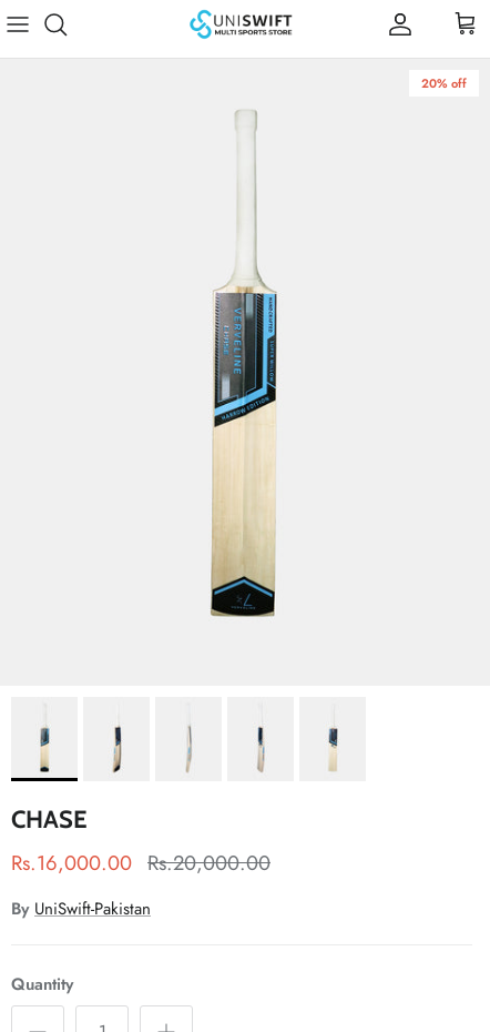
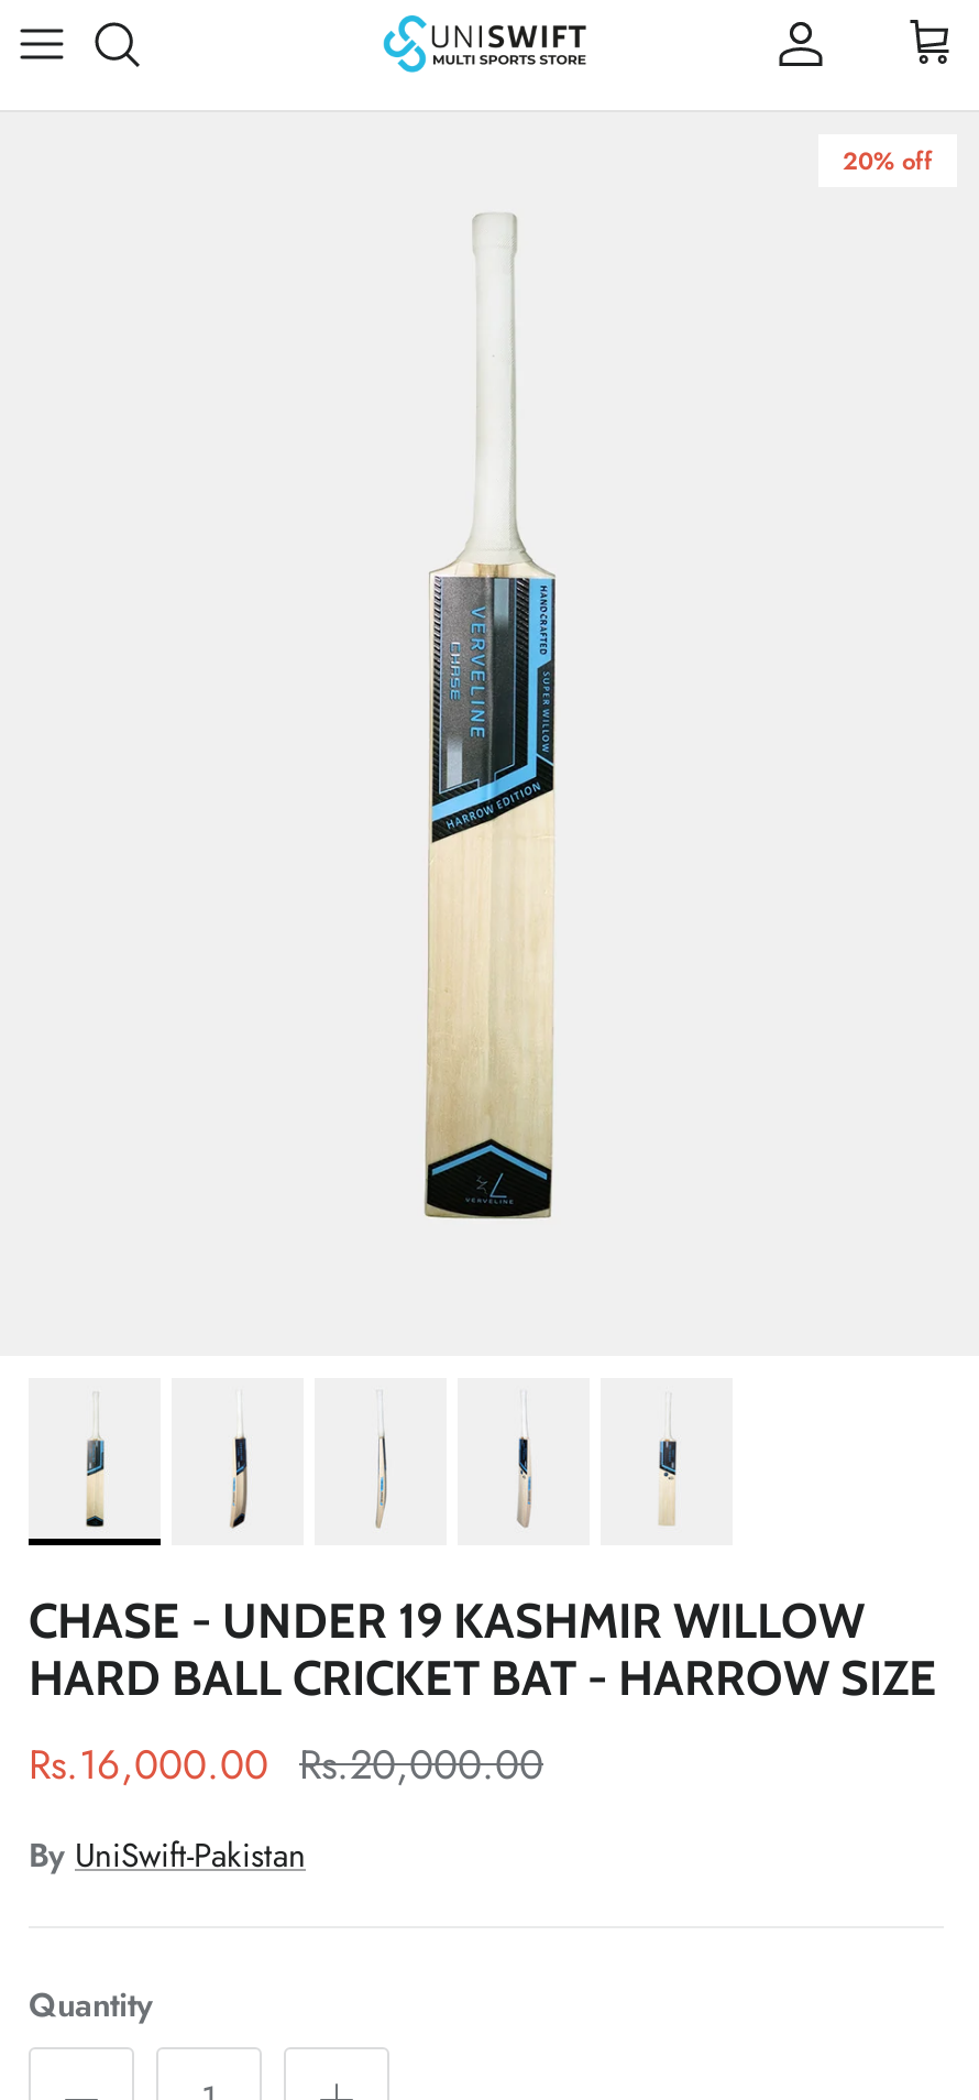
- CHASE
+ CHASE - UNDER 19 KASHMIR WILLOW
+ HARD BALL CRICKET BAT - HARROW SIZE
